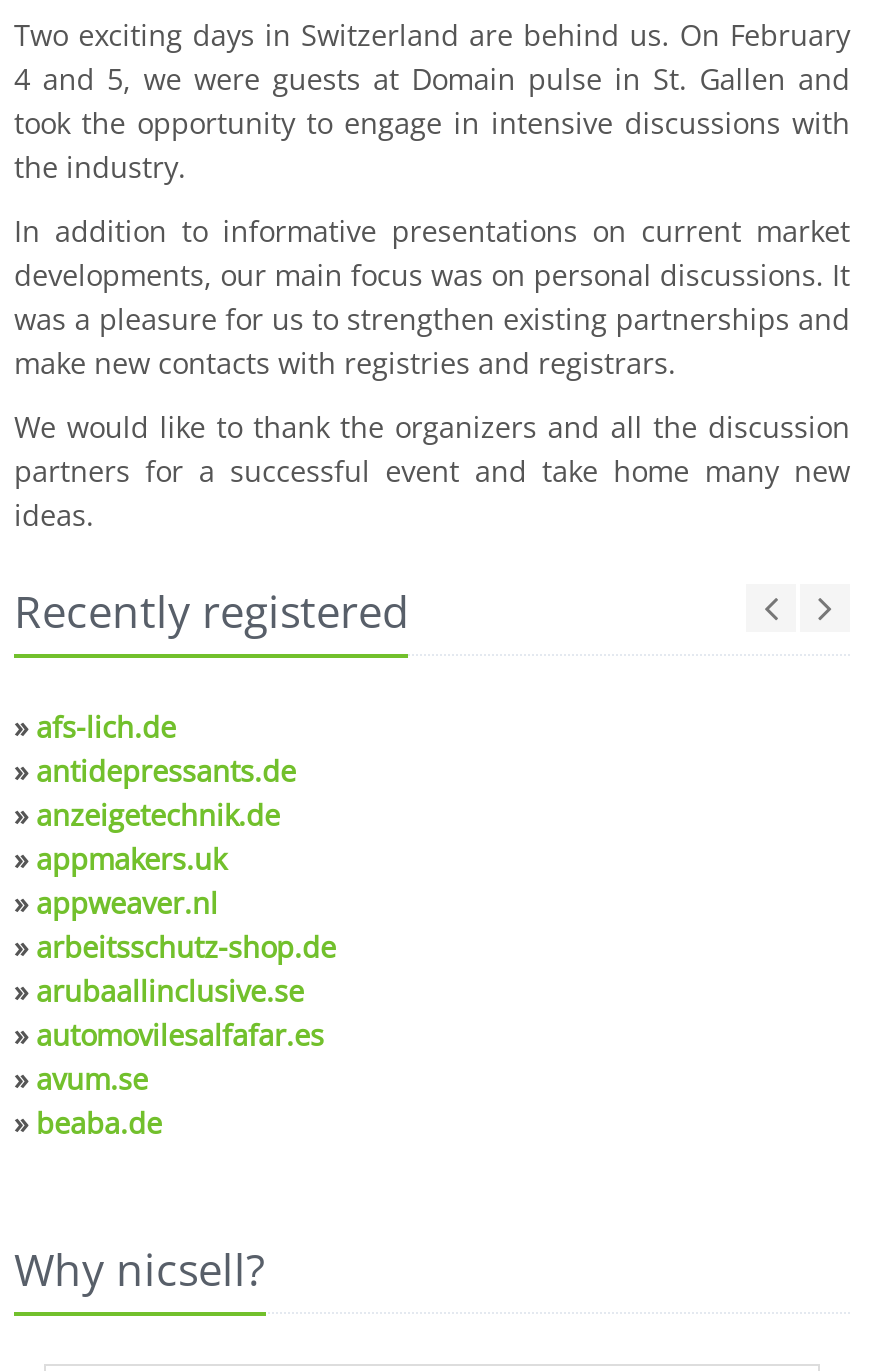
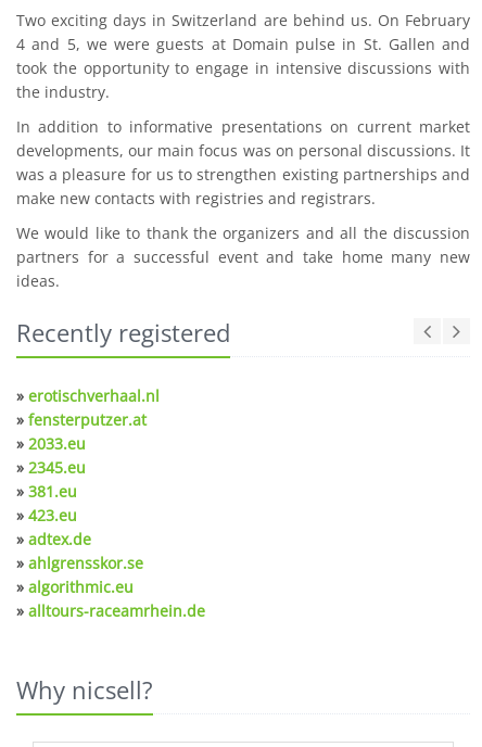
- » afs-lich.de
- » antidepressants.de
- » anzeigetechnik.de
- » appmakers.uk
- » appweaver.nl
- » arbeitsschutz-shop.de
- » arubaallinclusive.se
- » automovilesalfafar.es
- » avum.se
- » beaba.de
+ » erotischverhaal.nl
+ » fensterputzer.at
+ » 2033.eu
+ » 2345.eu
+ » 381.eu
+ » 423.eu
+ » adtex.de
+ » ahlgrensskor.se
+ » algorithmic.eu
+ » alltours-raceamrhein.de
